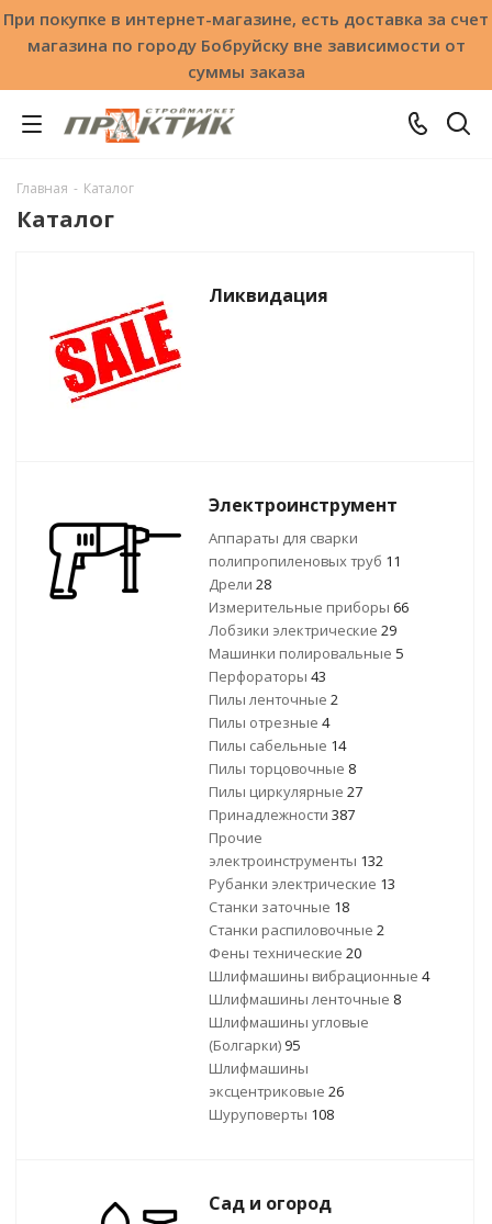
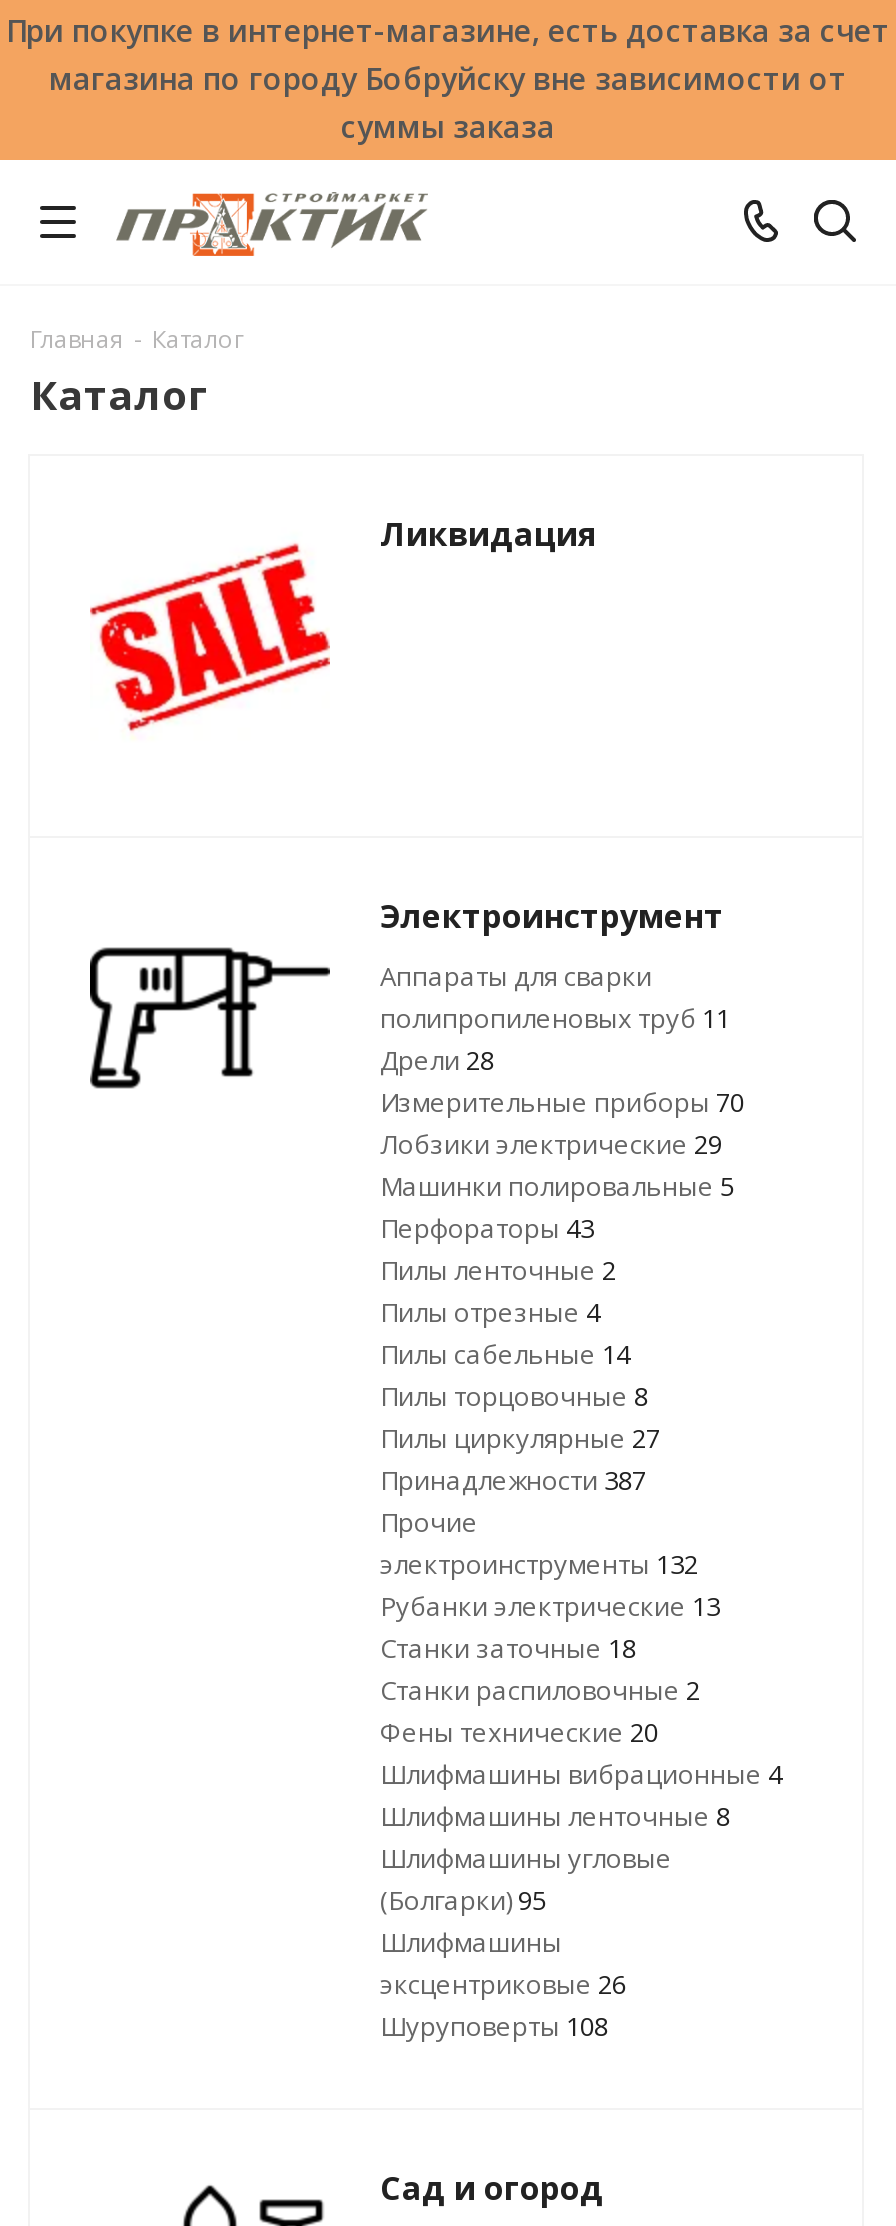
- Измерительные приборы 66
+ Измерительные приборы 70
